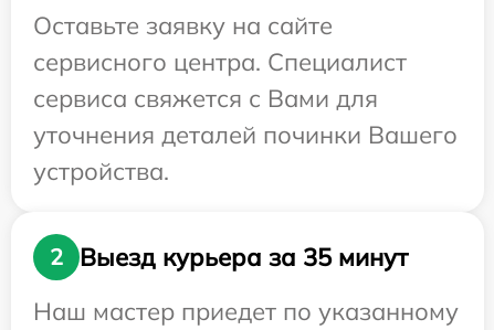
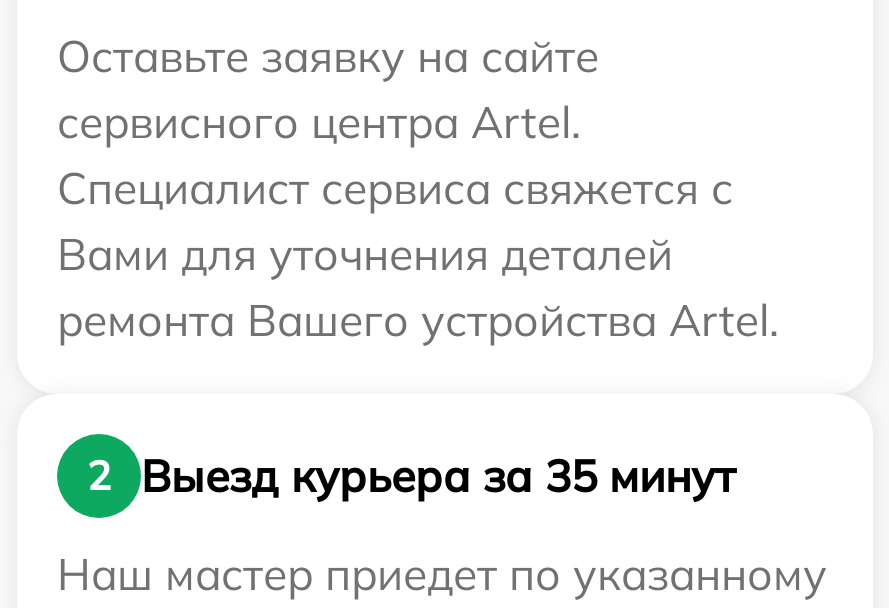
- сервисного центра. Специалист
- сервиса свяжется с Вами для
- уточнения деталей починки Вашего
- устройства.
+ сервисного центра Artel.
+ Специалист сервиса свяжется с
+ Вами для уточнения деталей
+ ремонта Вашего устройства Artel.
